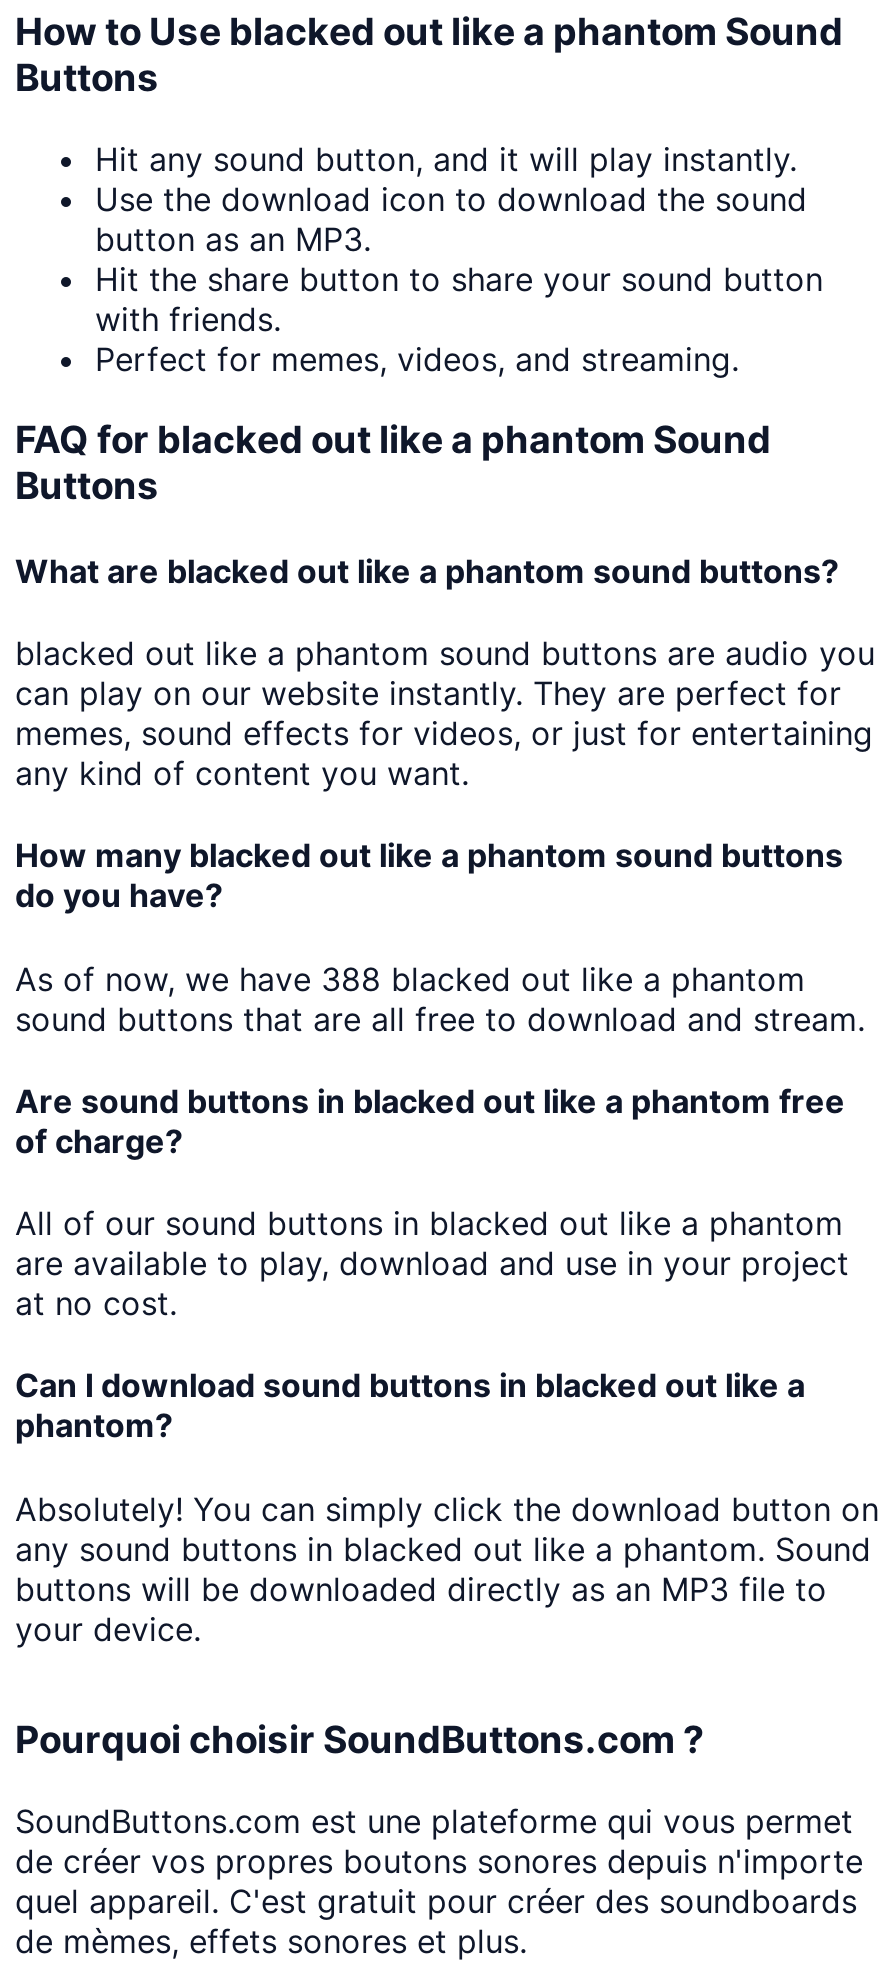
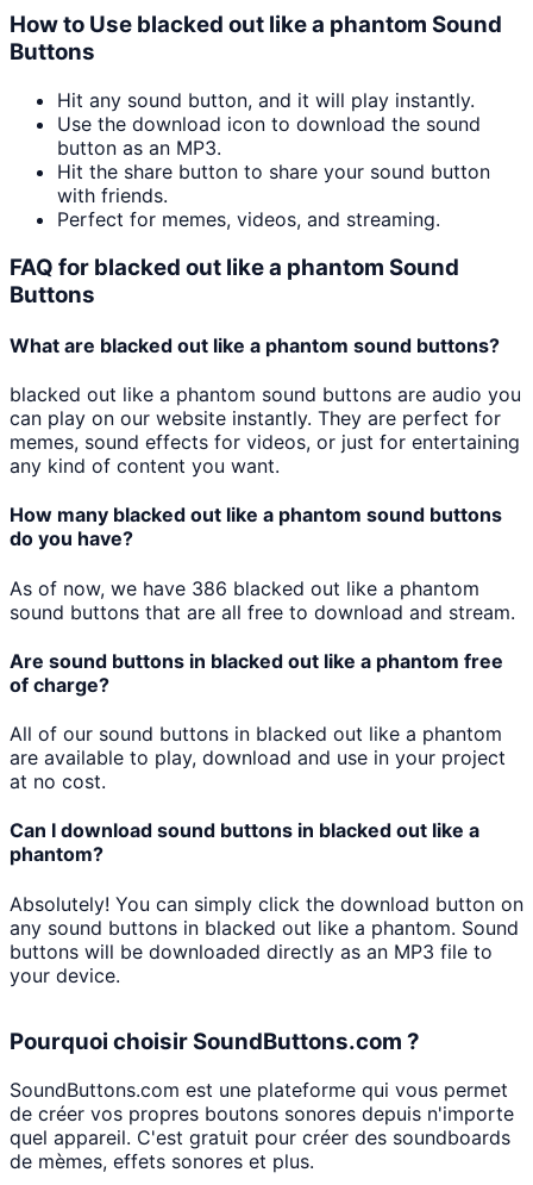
- As of now, we have 388 blacked out like a phantom
+ As of now, we have 386 blacked out like a phantom
